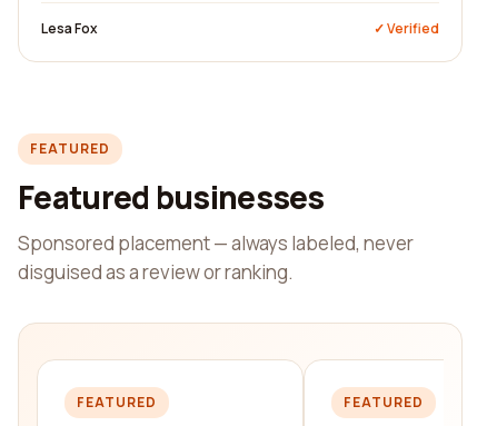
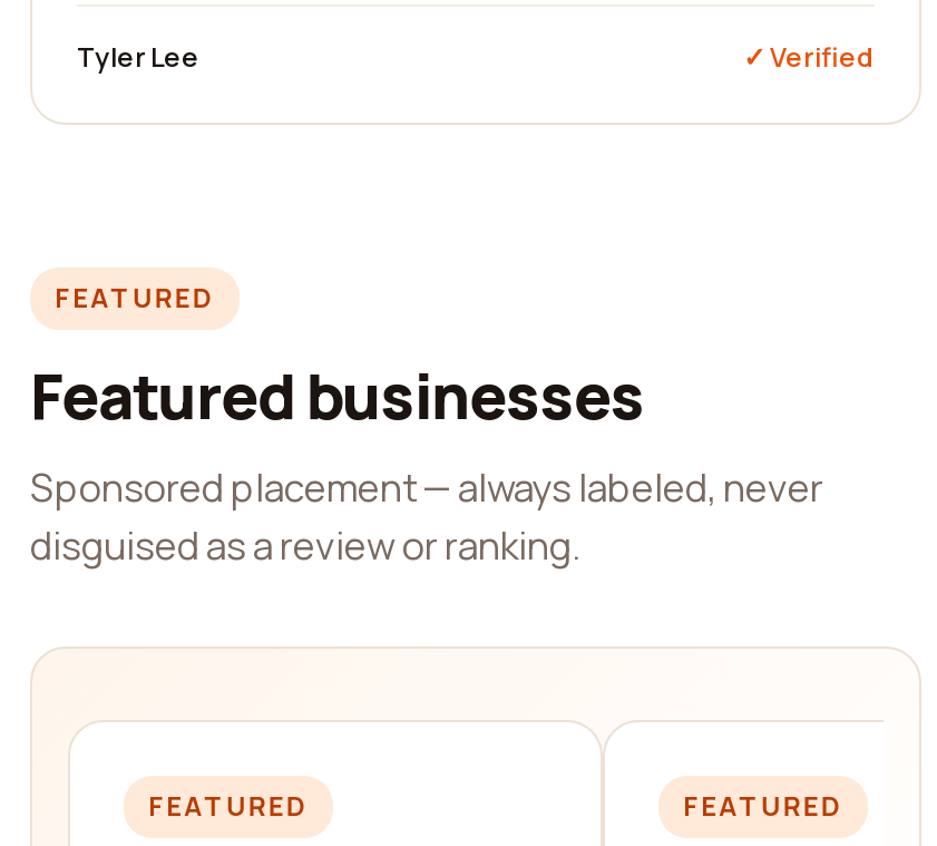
- Lesa Fox
+ Tyler Lee
